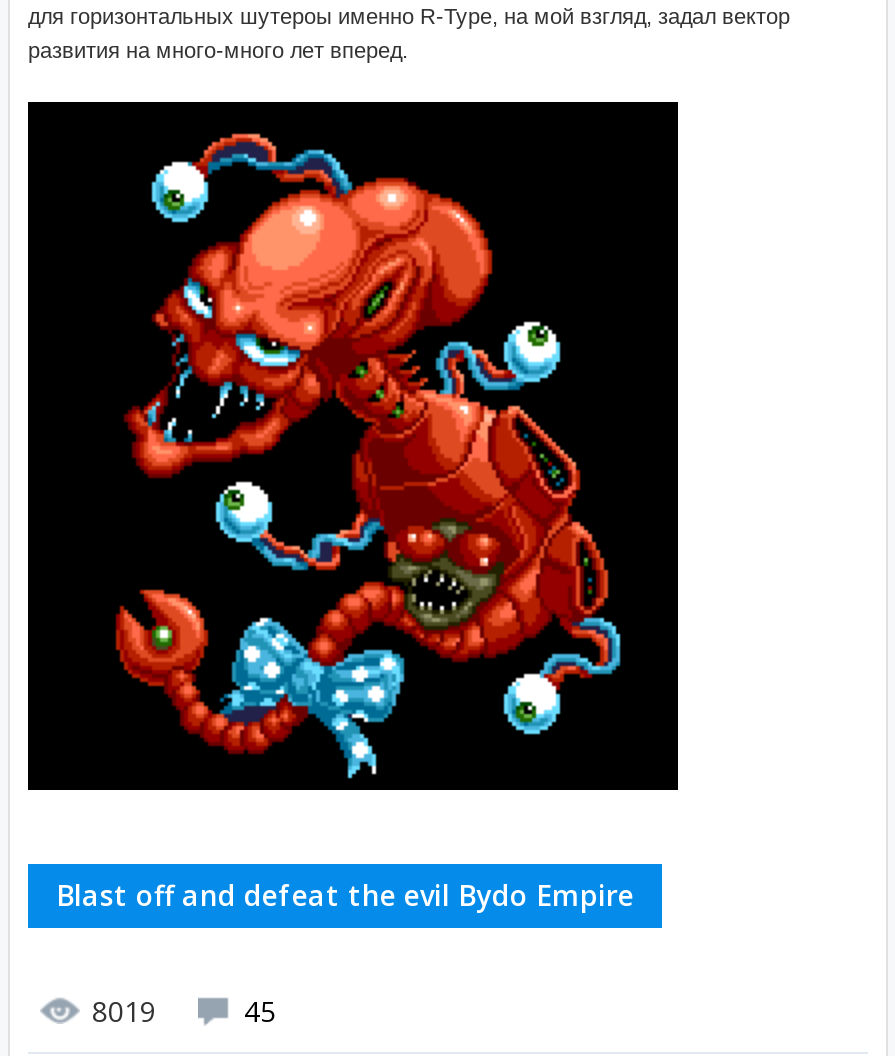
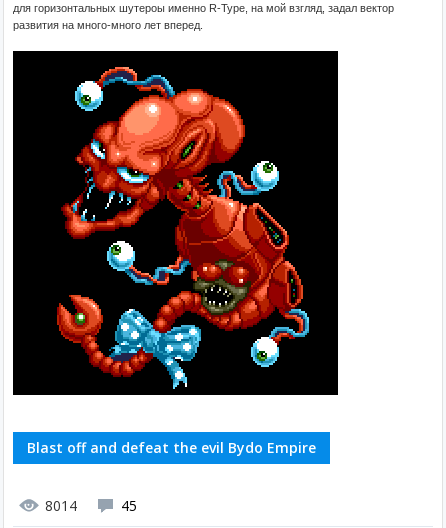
- 8019
+ 8014
